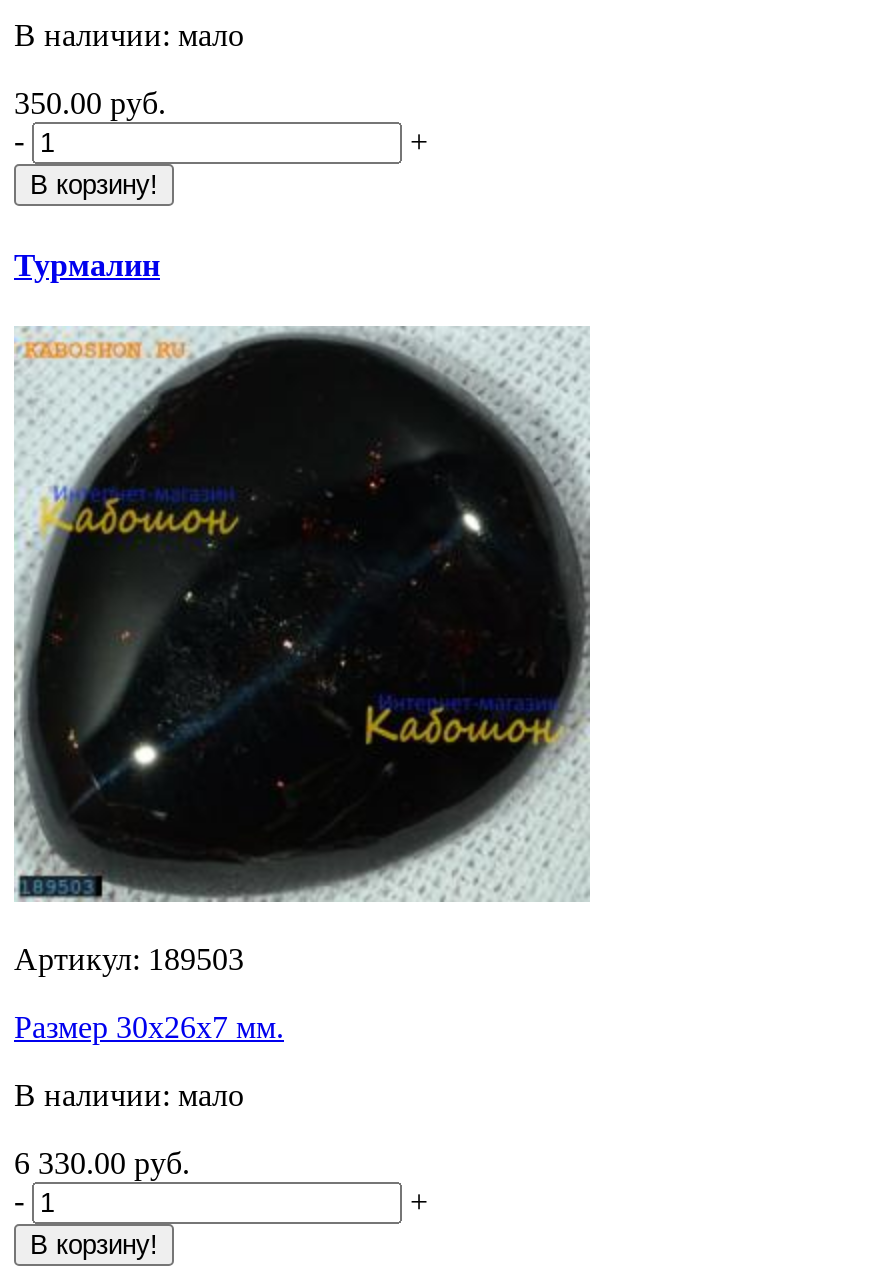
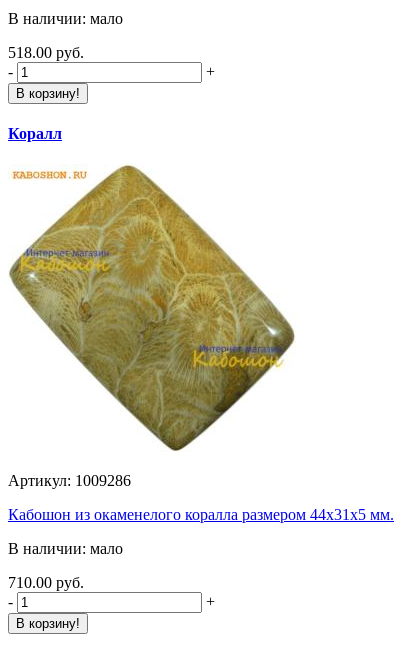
- 350.00 руб.
+ 518.00 руб.

- Турмалин
+ Коралл

- [image]
- Артикул: 189503
+ [image]
+ Артикул: 1009286

- Размер 30х26х7 мм.
+ Кабошон из окаменелого коралла размером 44х31х5 мм.

- 6 330.00 руб.
+ 710.00 руб.
